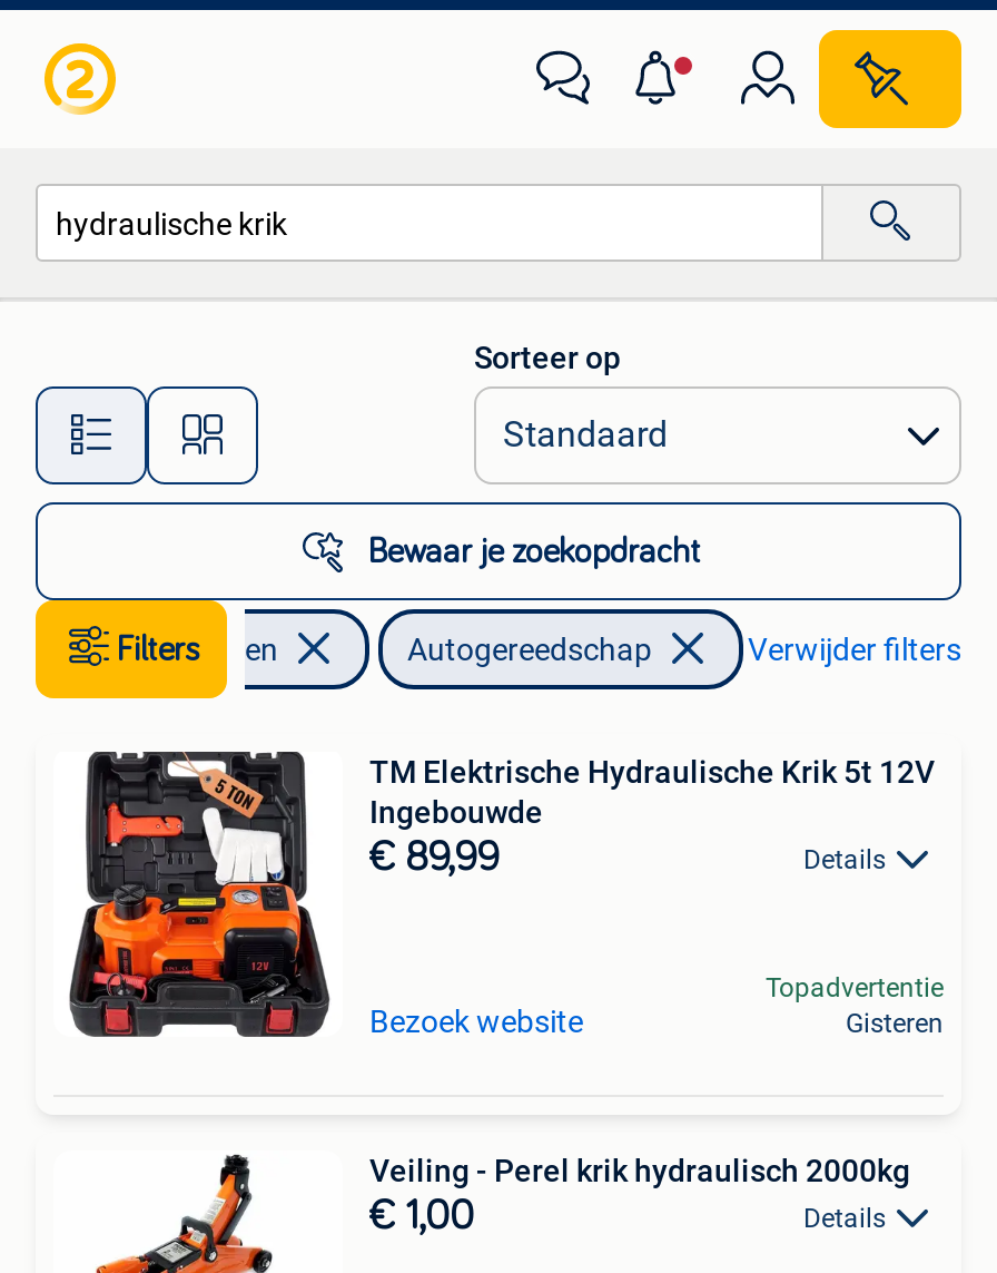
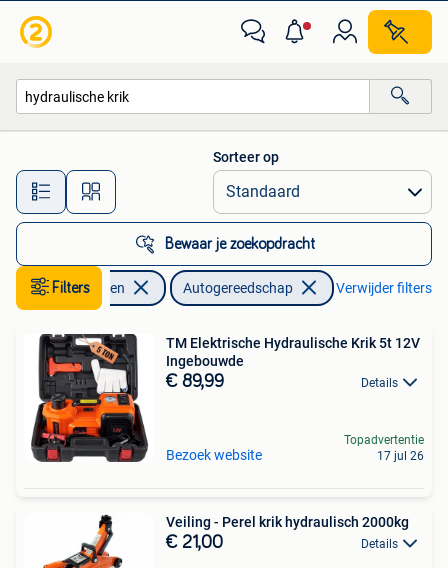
- Gisteren
+ 17 jul 26

- € 1,00
+ € 21,00
